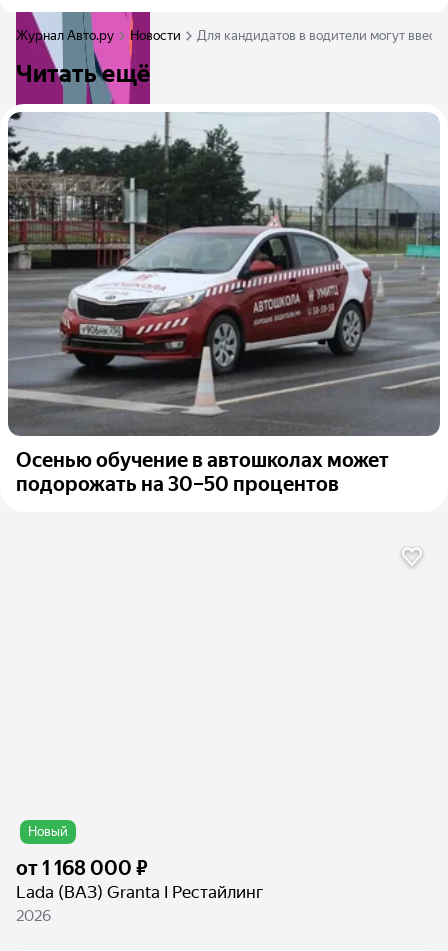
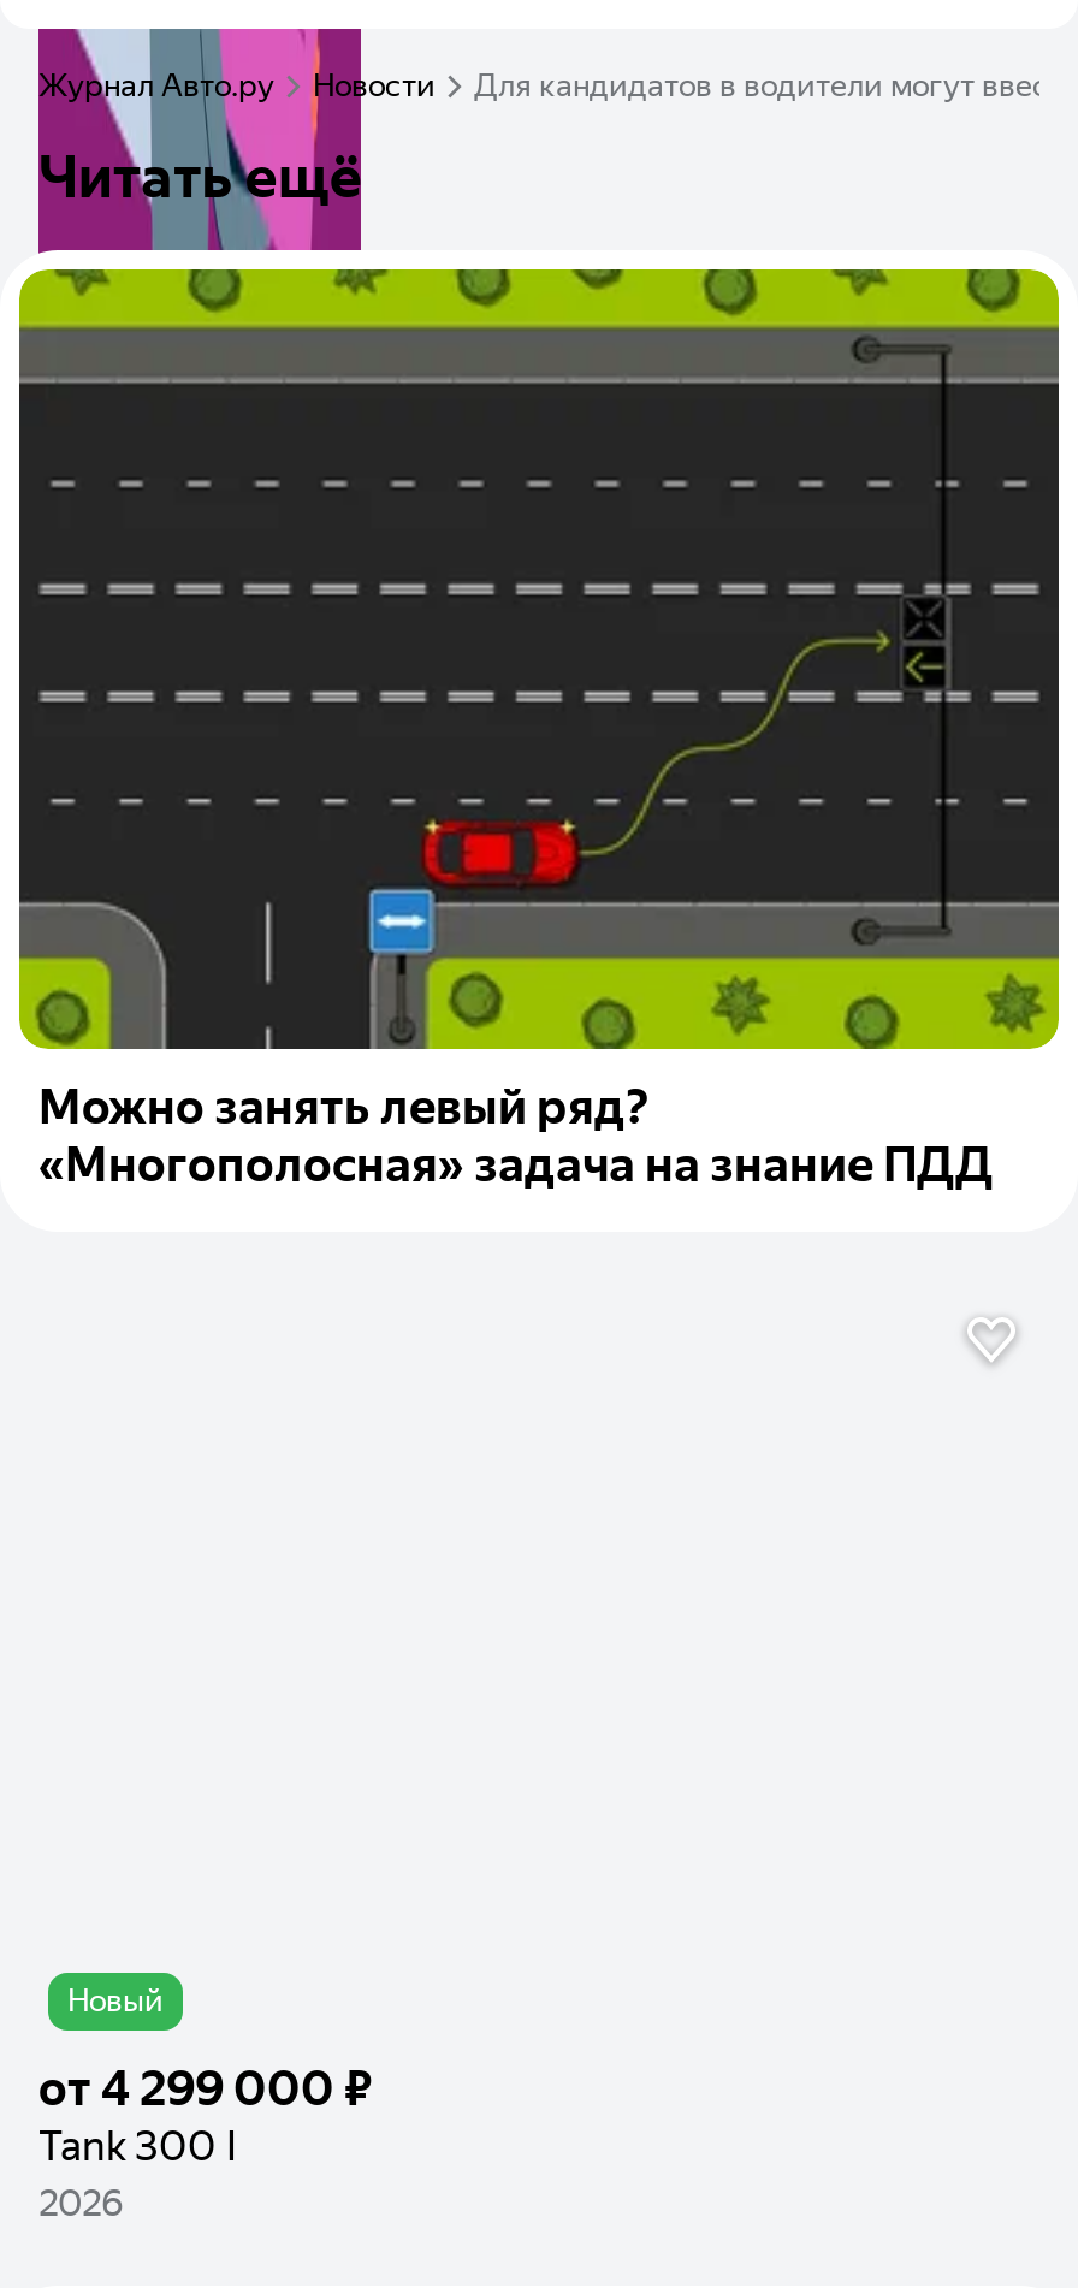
- [image]
- Осенью обучение в автошколах может
- подорожать на 30–50 процентов
+ [image]
+ Можно занять левый ряд?
+ «Многополосная» задача на знание ПДД

- от 1 168 000 ₽
- Lada (ВАЗ) Granta I Рестайлинг
+ от 4 299 000 ₽
+ Tank 300 I
